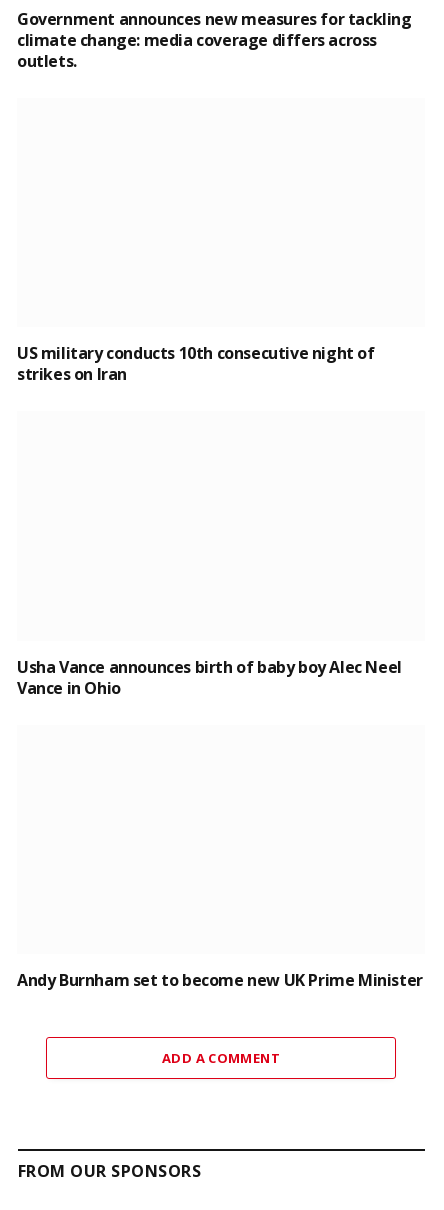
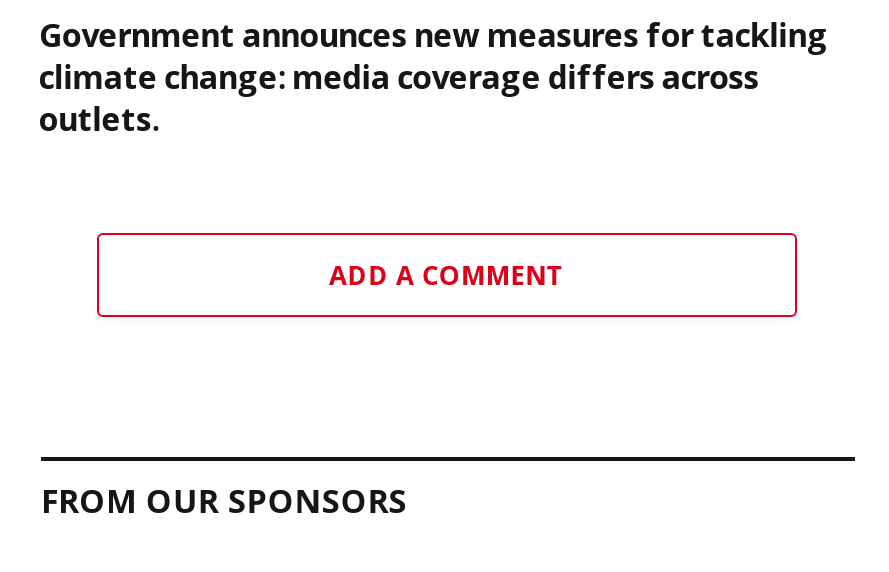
- US military conducts 10th consecutive night of
- strikes on Iran

- Usha Vance announces birth of baby boy Alec Neel
- Vance in Ohio

- Andy Burnham set to become new UK Prime Minister
